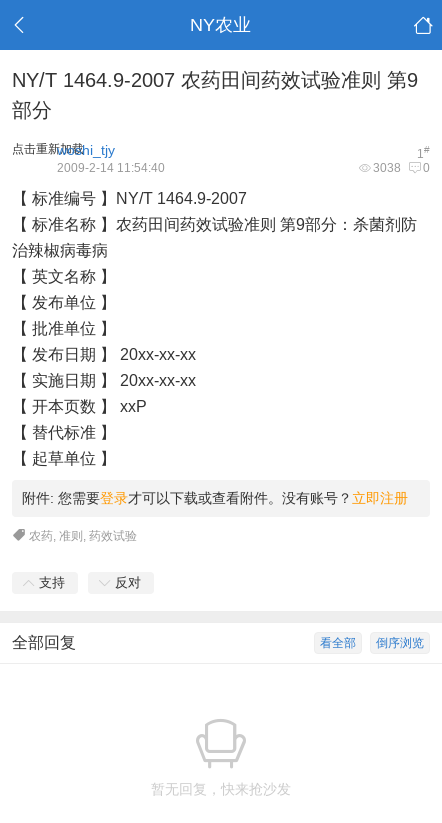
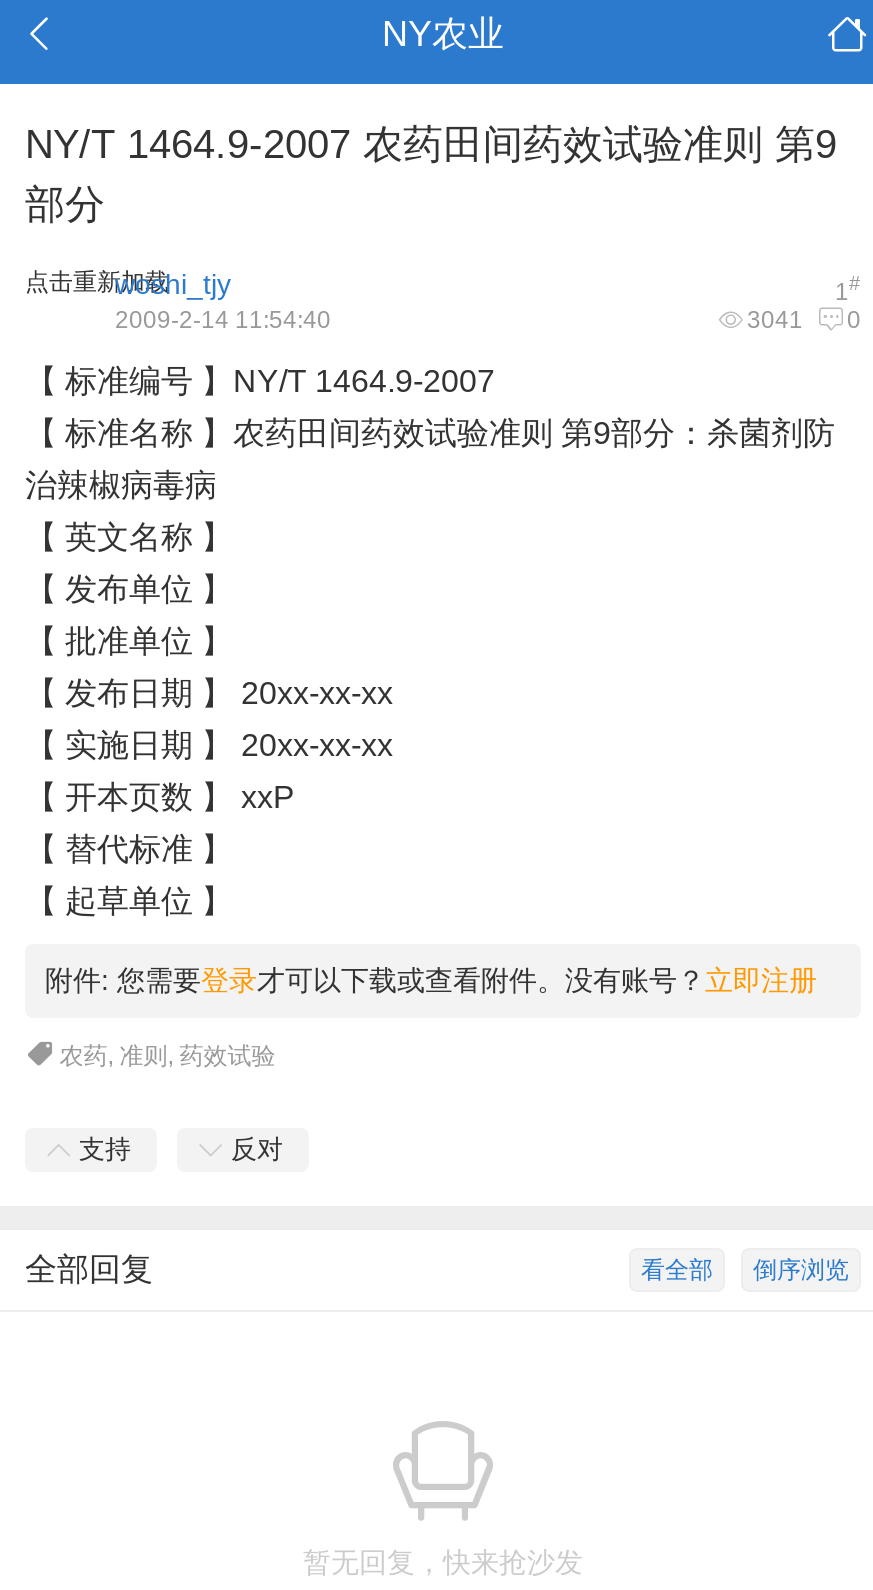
- 3038 0
+ 3041 0
